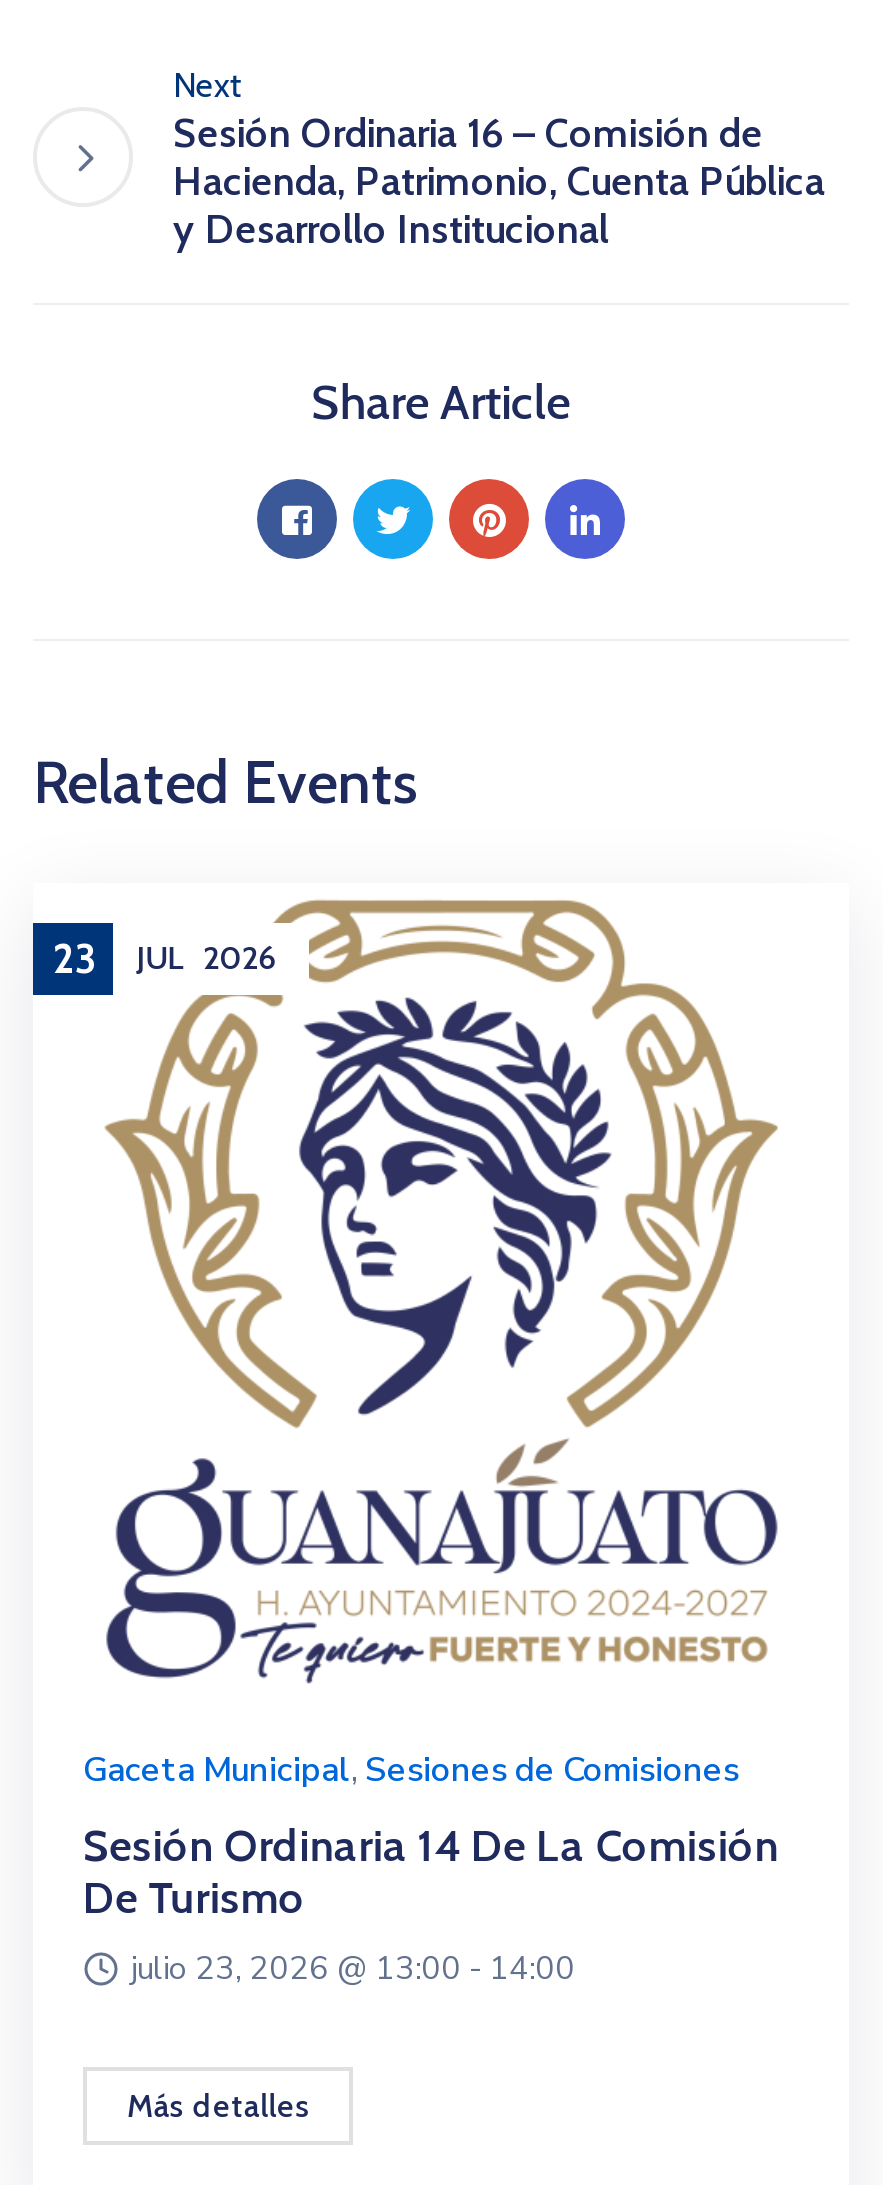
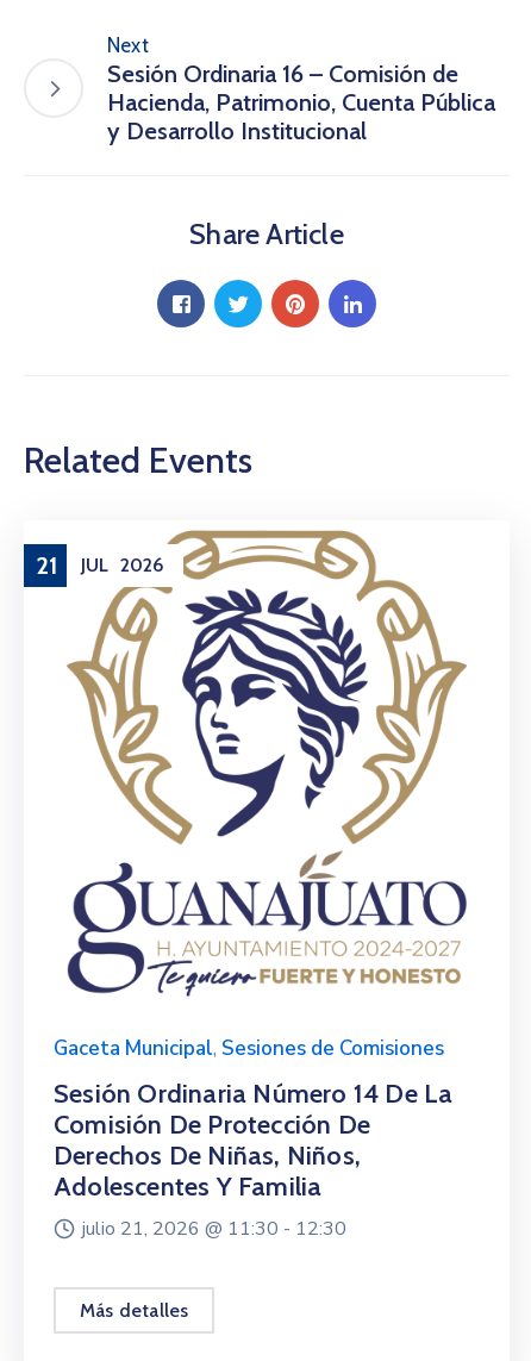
- 23 JUL 2026
+ 21 JUL 2026

- Sesión Ordinaria 14 De La Comisión
- De Turismo
- julio 23, 2026 @ 13:00 - 14:00
+ Sesión Ordinaria Número 14 De La
+ Comisión De Protección De
+ Derechos De Niñas, Niños,
+ Adolescentes Y Familia
+ julio 21, 2026 @ 11:30 - 12:30
